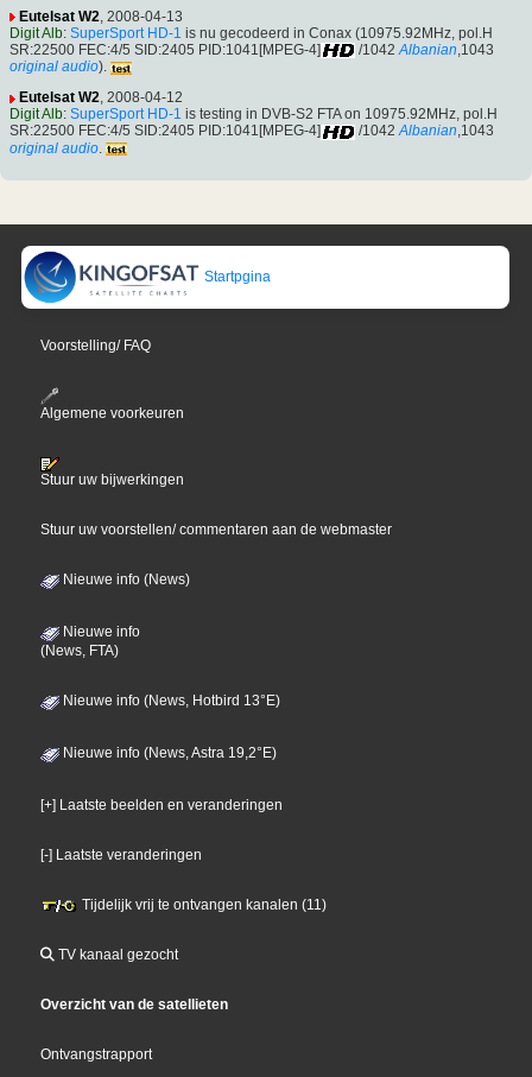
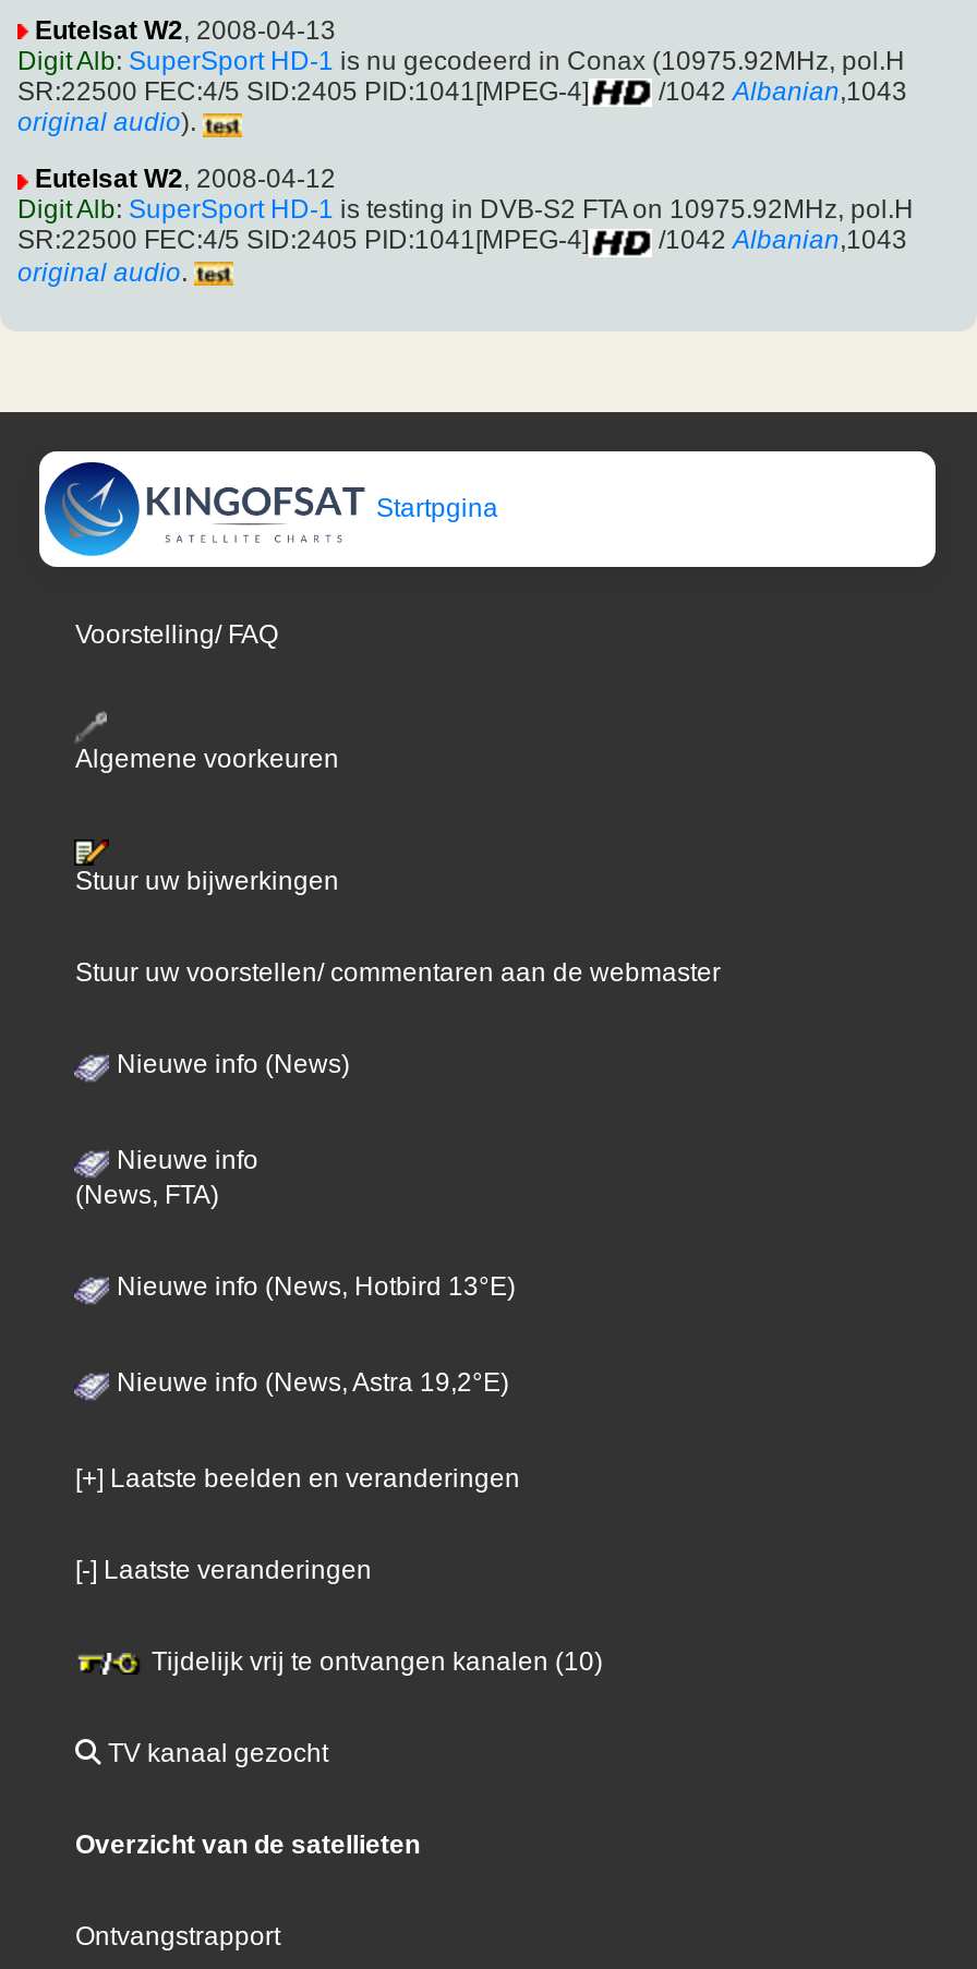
- Tijdelijk vrij te ontvangen kanalen (11)
+ Tijdelijk vrij te ontvangen kanalen (10)
